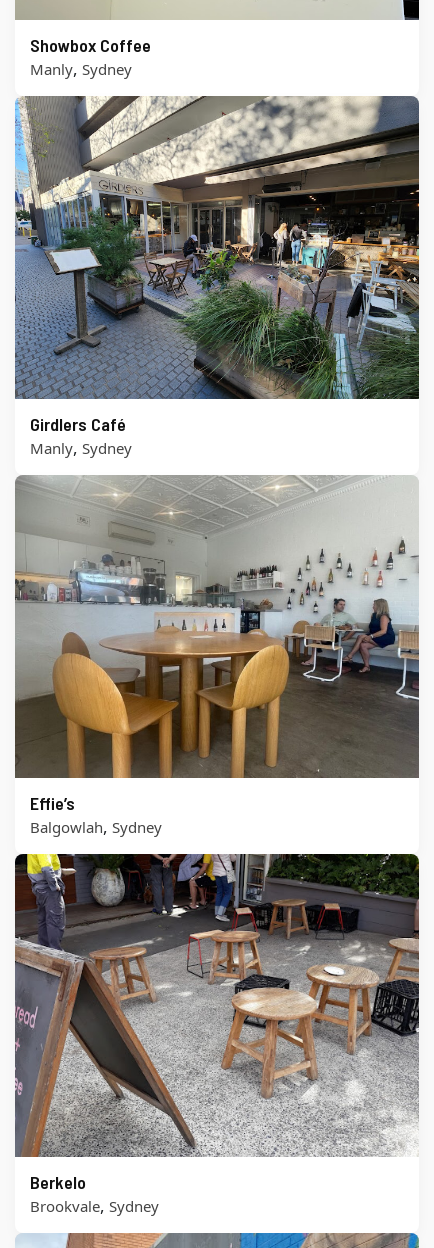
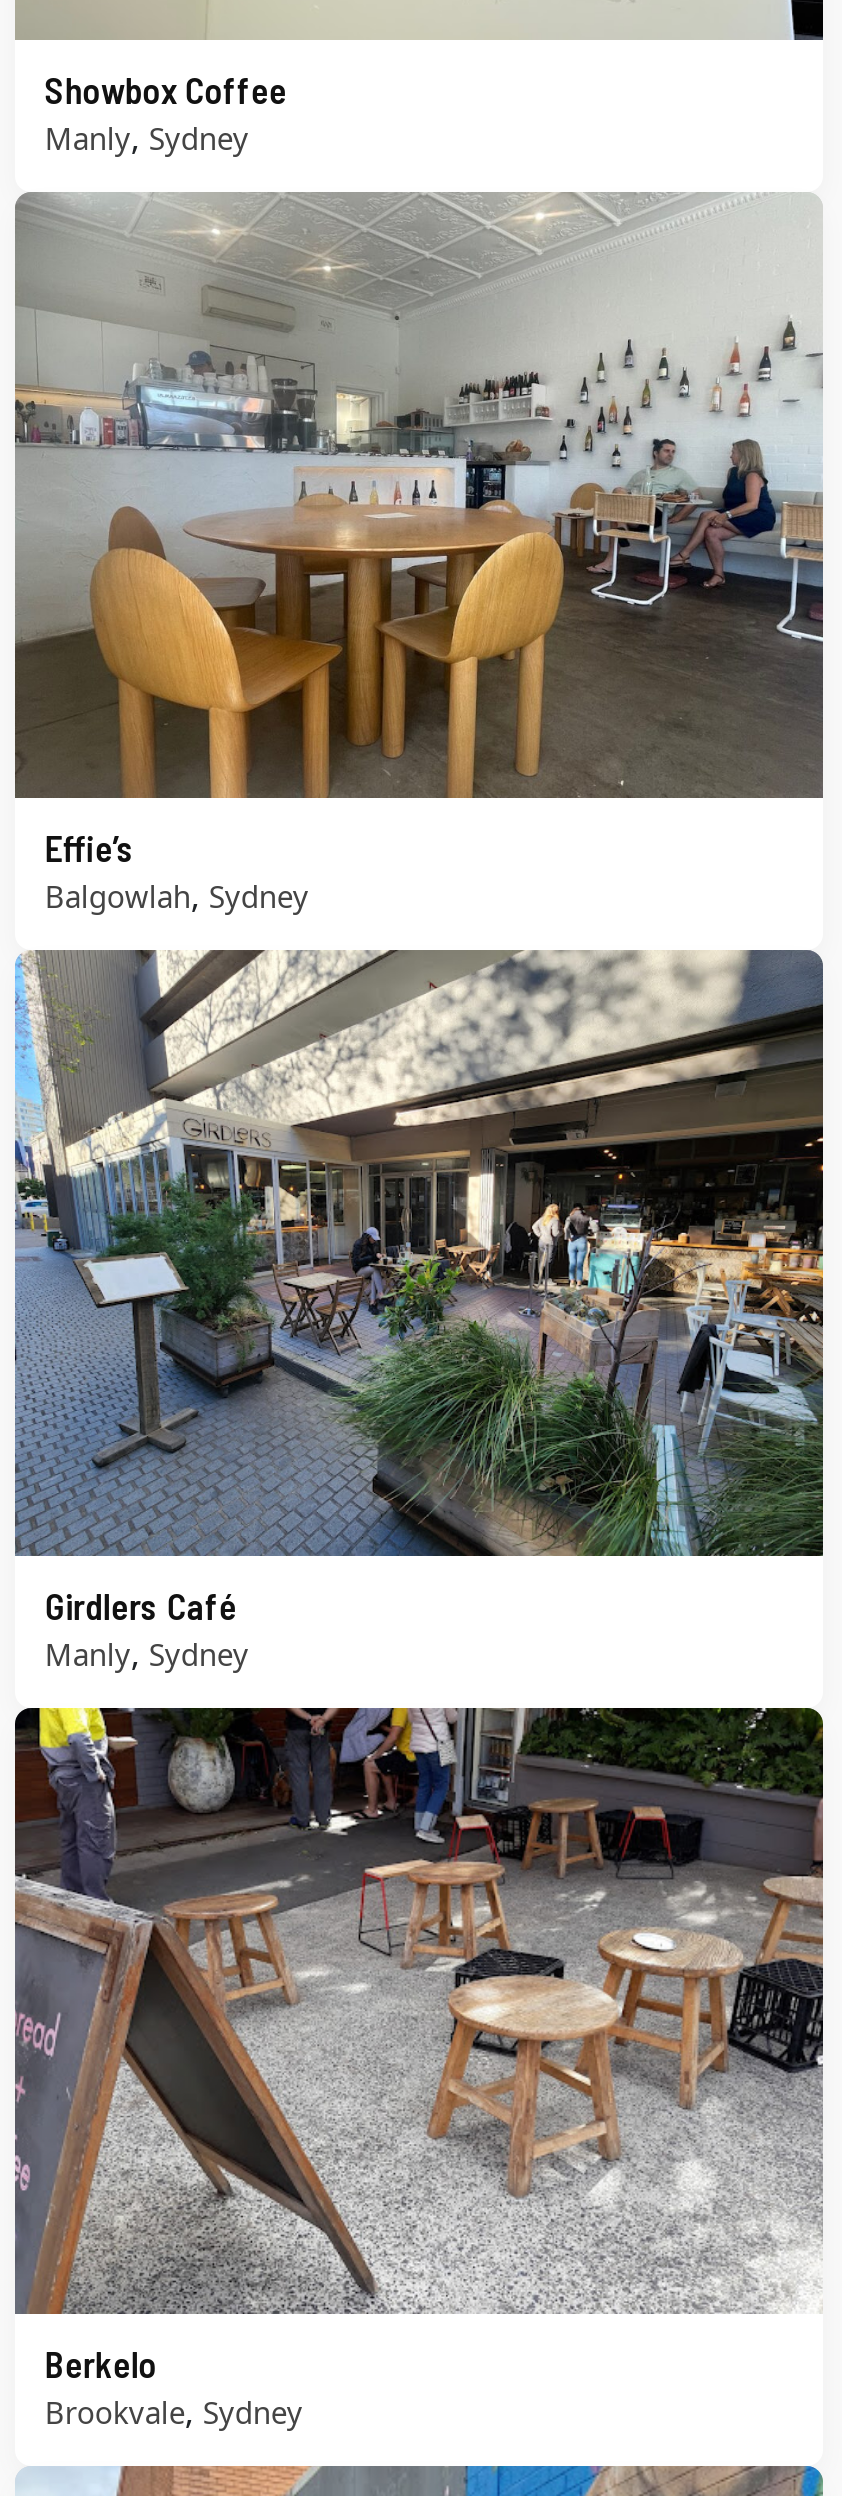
moved down: [image] | Girdlers Café | Manly, Sydney

moved up: [image] | Effie’s | Balgowlah, Sydney
